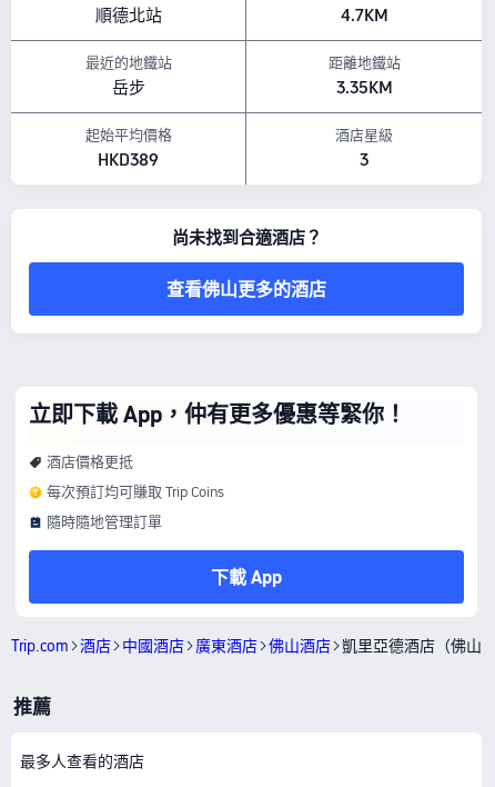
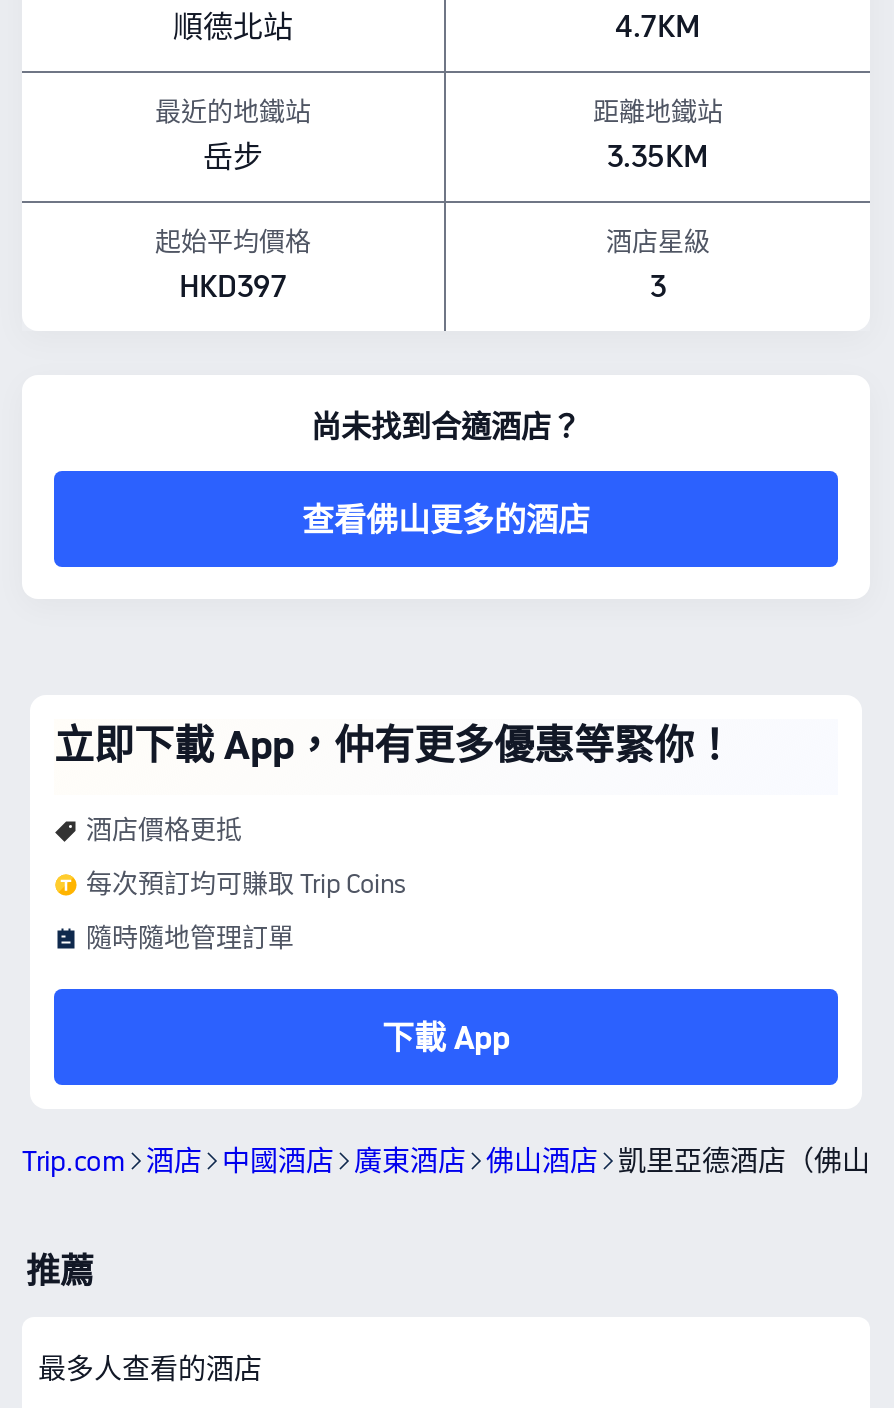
- HKD389
+ HKD397
